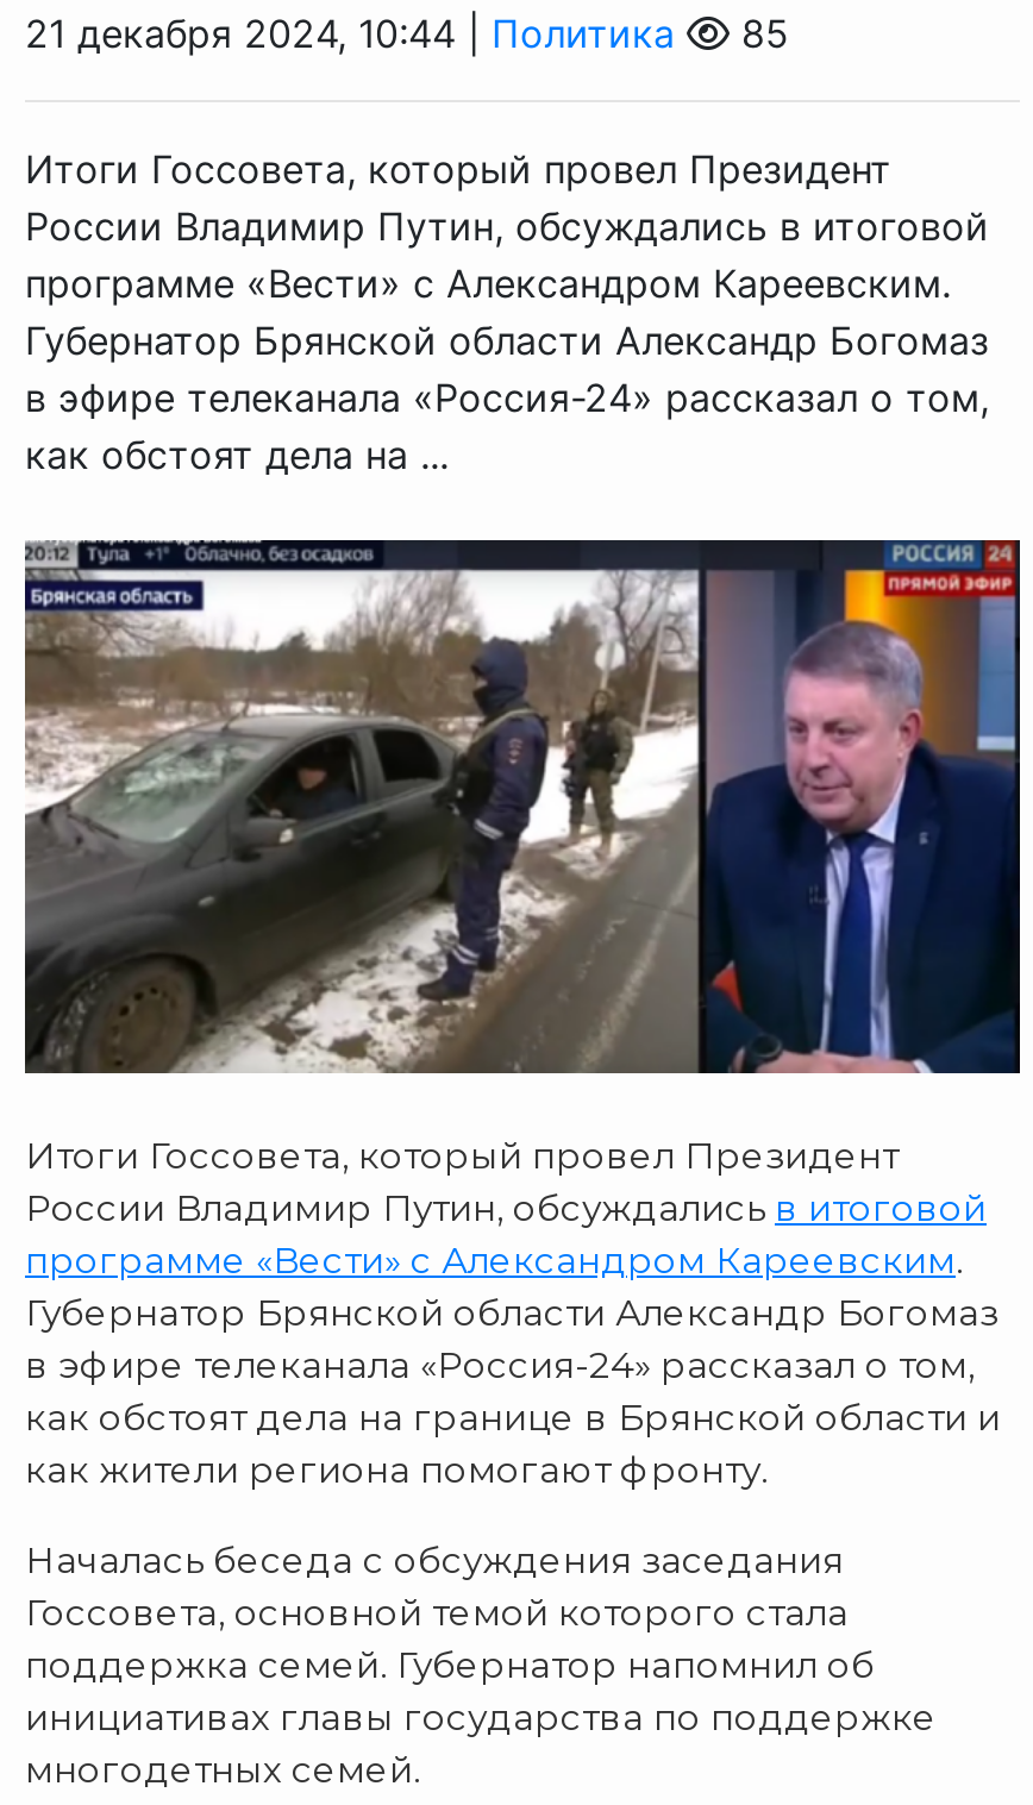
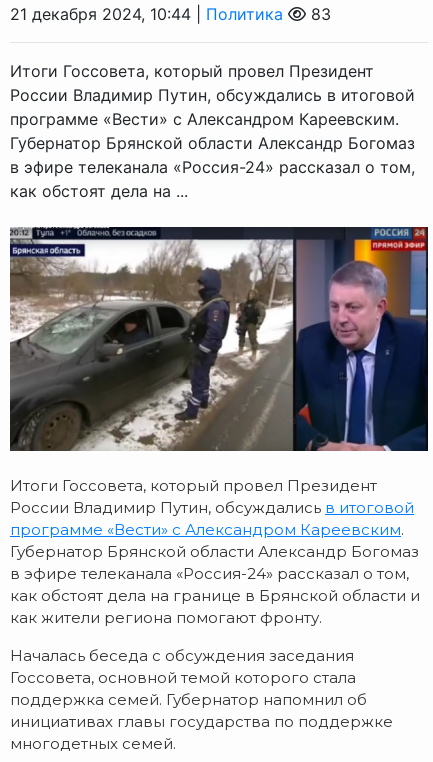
- 85
+ 83
